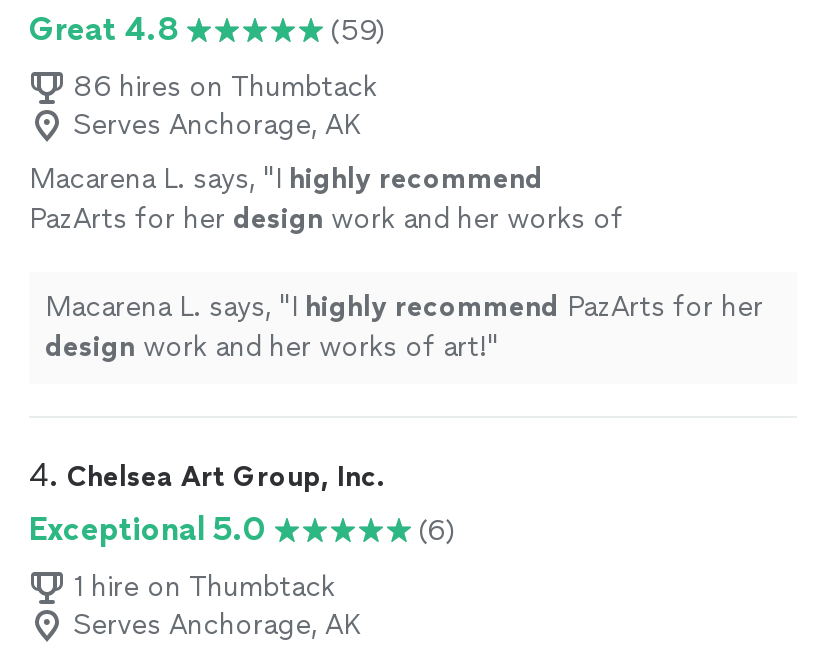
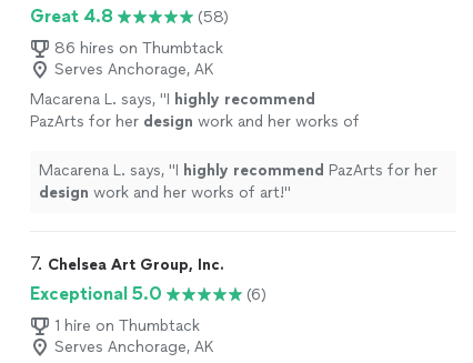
- (59)
+ (58)

- 4. Chelsea Art Group, Inc.
+ 7. Chelsea Art Group, Inc.
